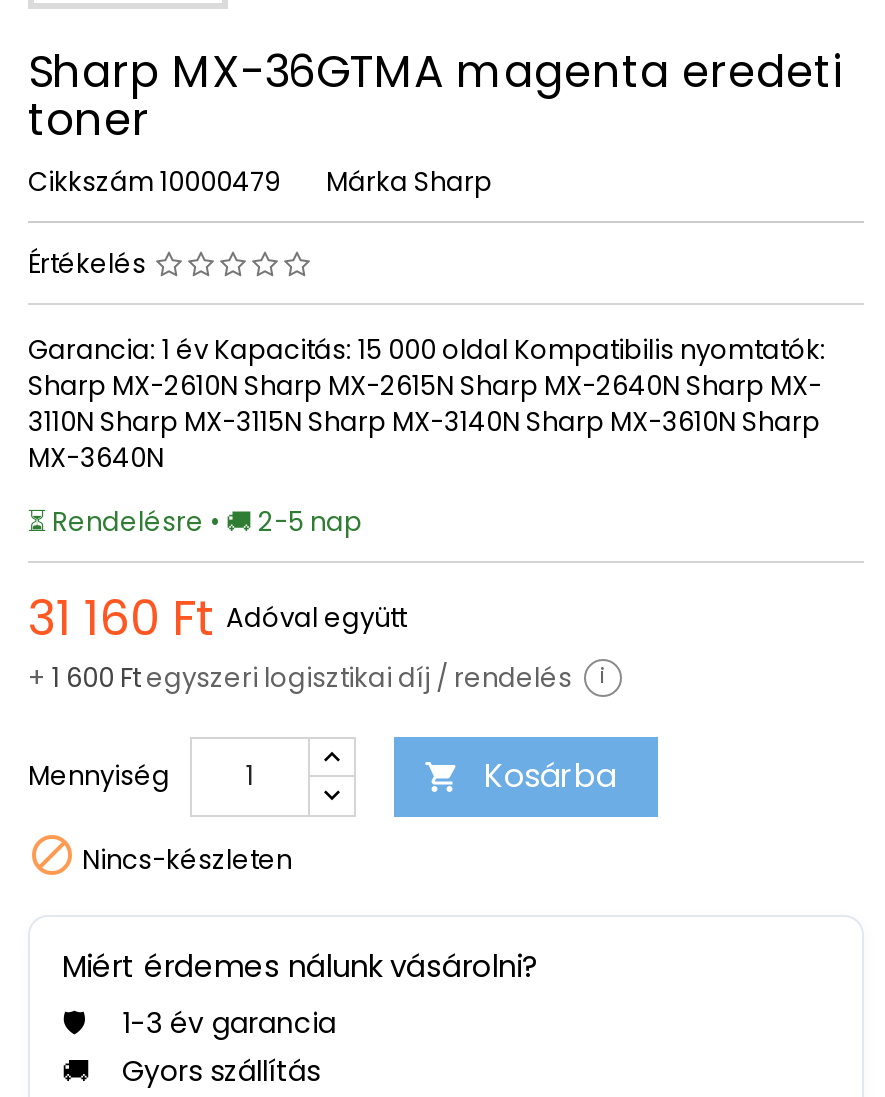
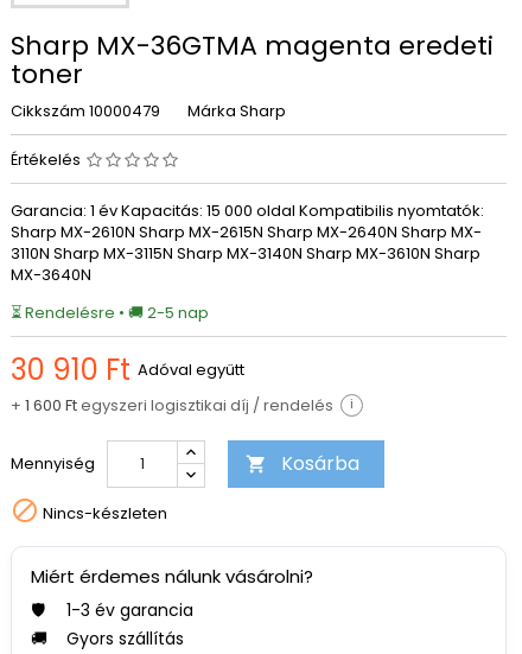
- 31 160 Ft Adóval együtt
+ 30 910 Ft Adóval együtt
